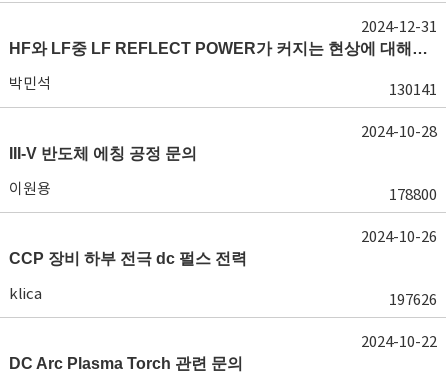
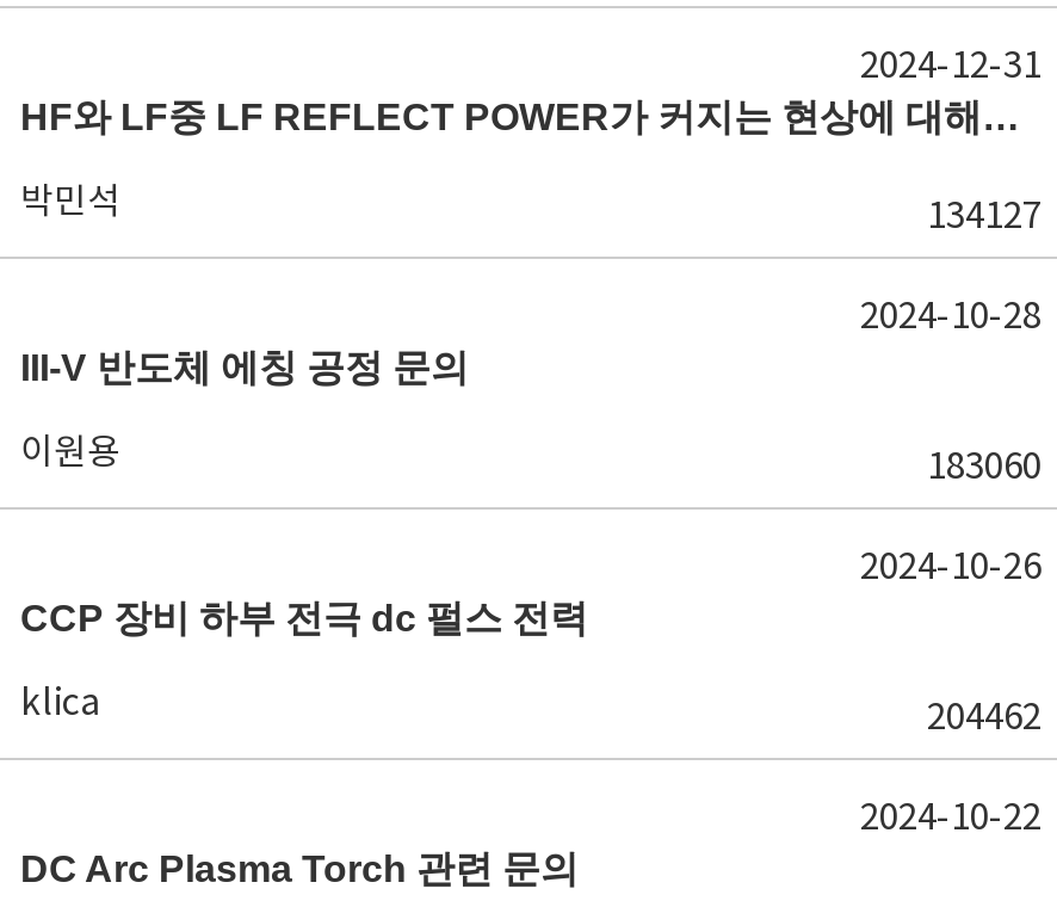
- 130141
+ 134127

- 178800
+ 183060

- 197626
+ 204462
